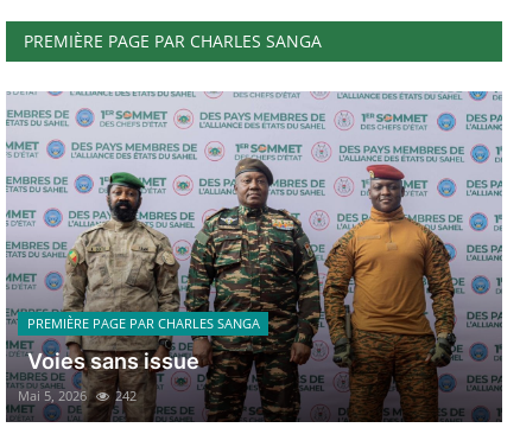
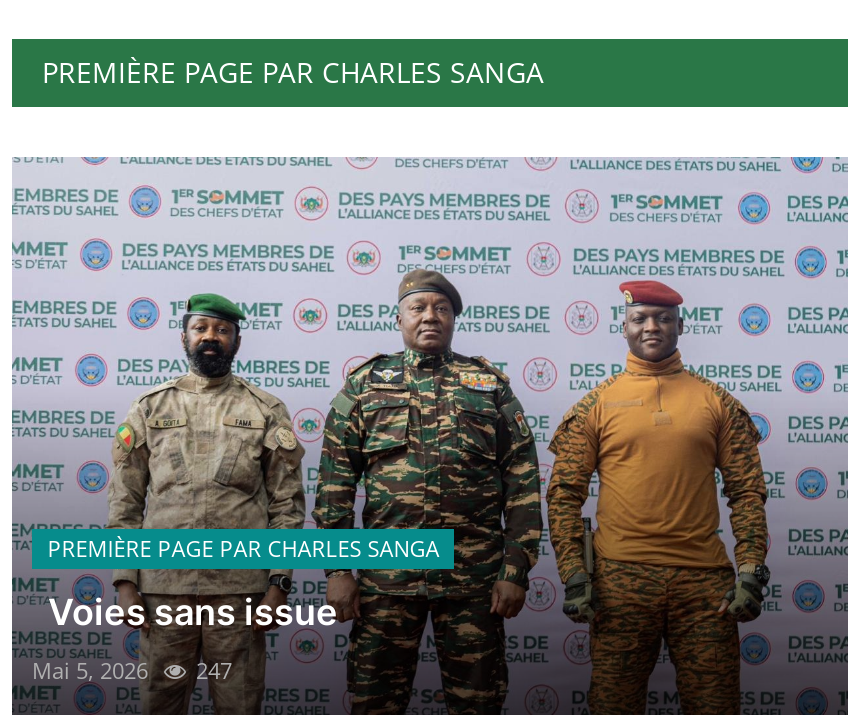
- Mai 5, 2026 242
+ Mai 5, 2026 247
